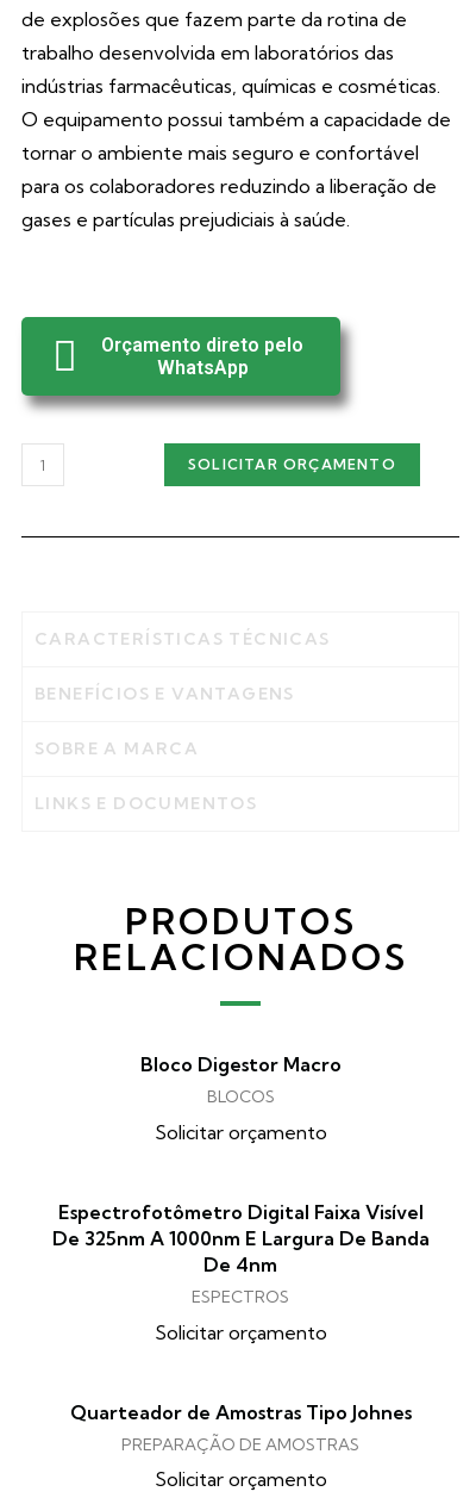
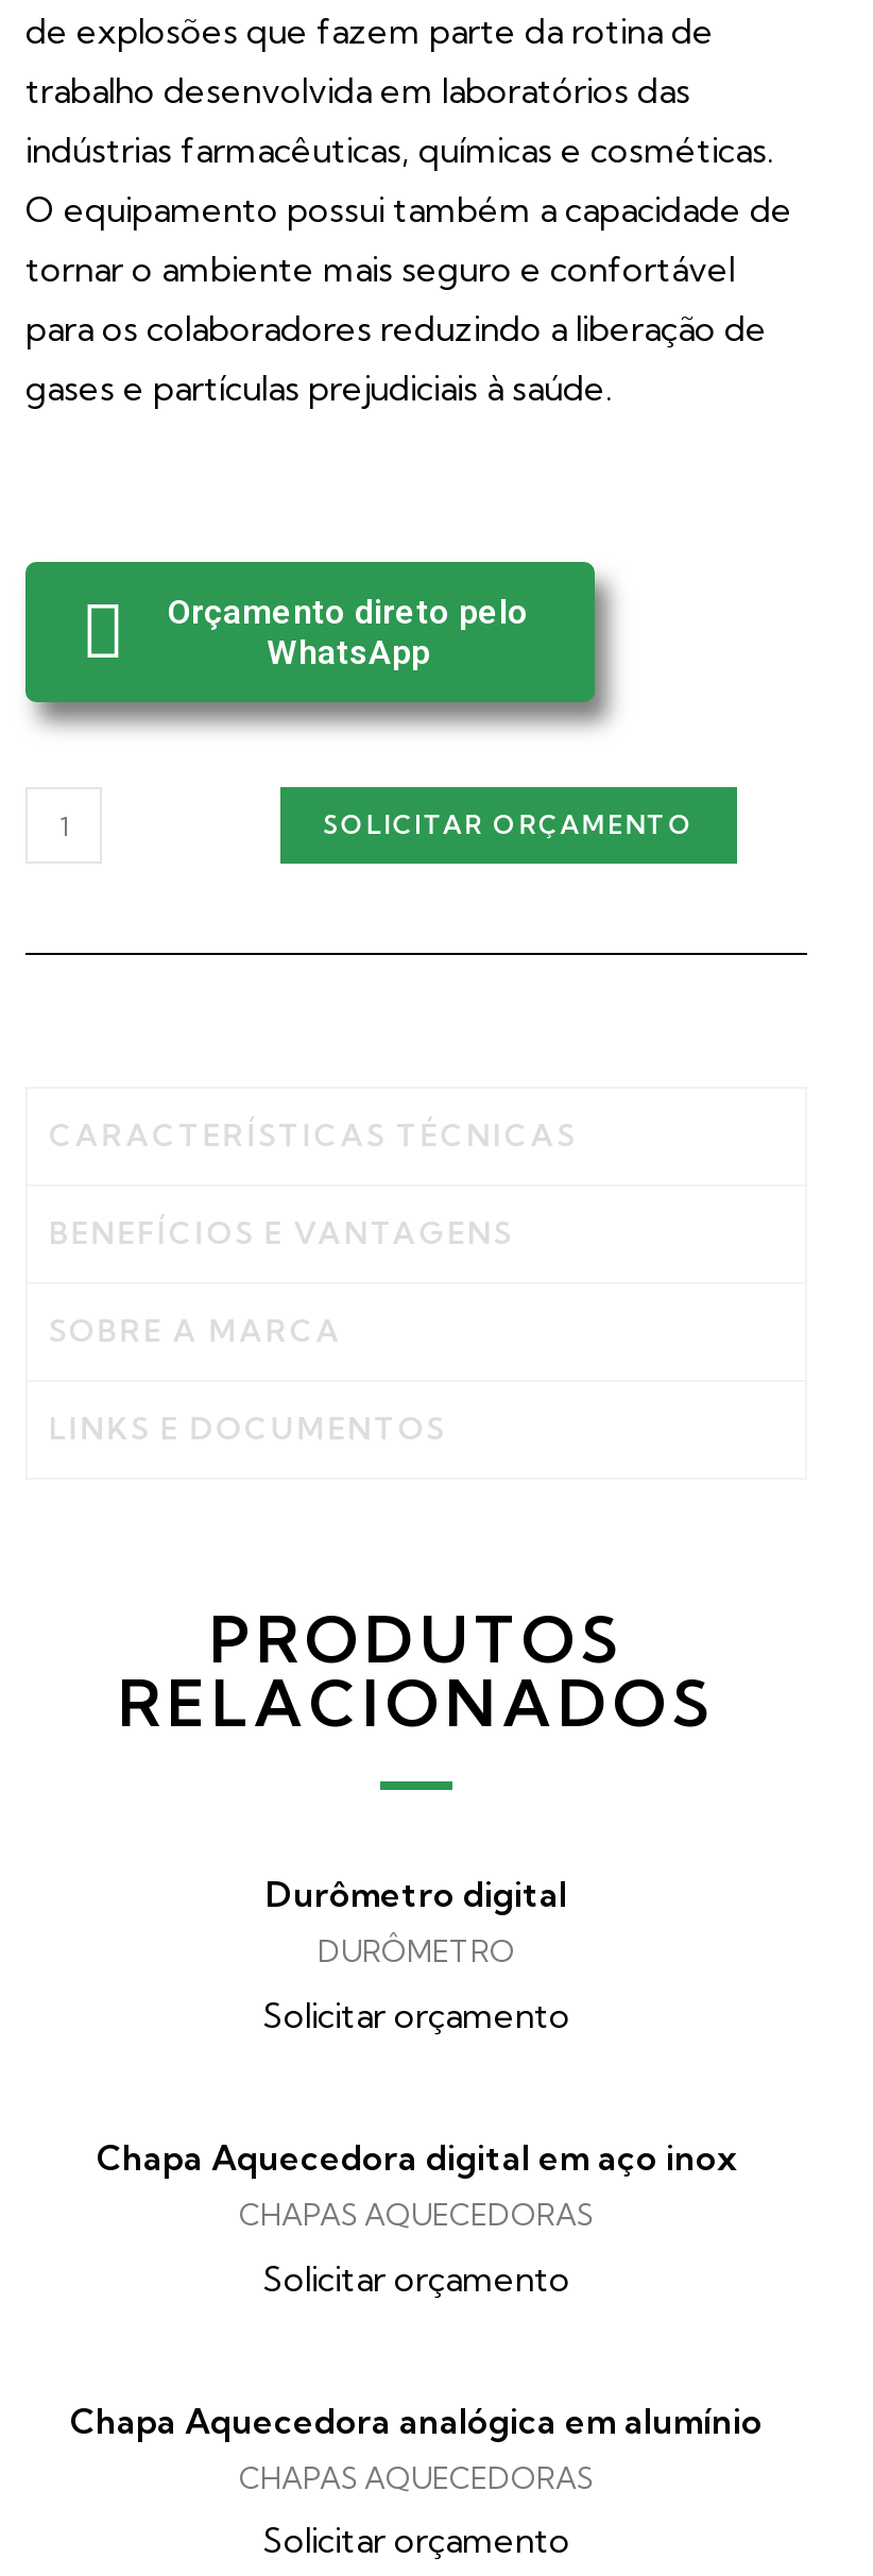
- Bloco Digestor Macro
- BLOCOS
+ Durômetro digital
+ DURÔMETRO

- Espectrofotômetro Digital Faixa Visível
- De 325nm A 1000nm E Largura De Banda
- De 4nm
- ESPECTROS
+ Chapa Aquecedora digital em aço inox
+ CHAPAS AQUECEDORAS

- Quarteador de Amostras Tipo Johnes
- PREPARAÇÃO DE AMOSTRAS
+ Chapa Aquecedora analógica em alumínio
+ CHAPAS AQUECEDORAS
